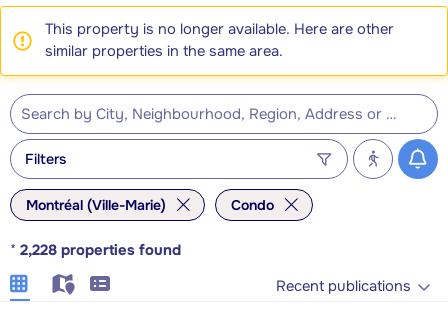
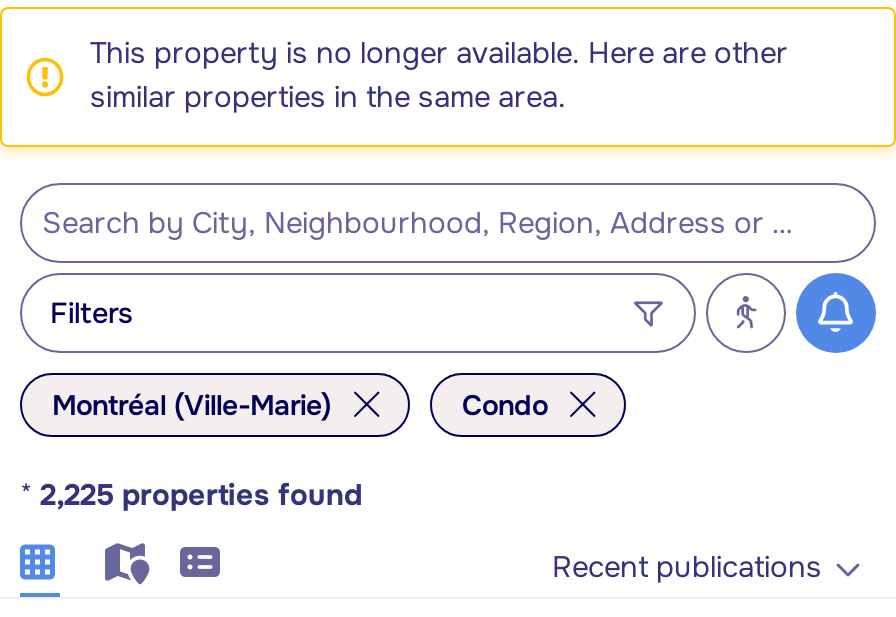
- * 2,228 properties found
+ * 2,225 properties found
